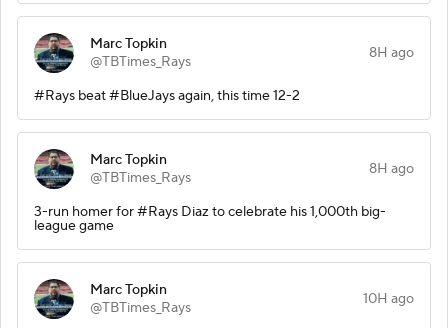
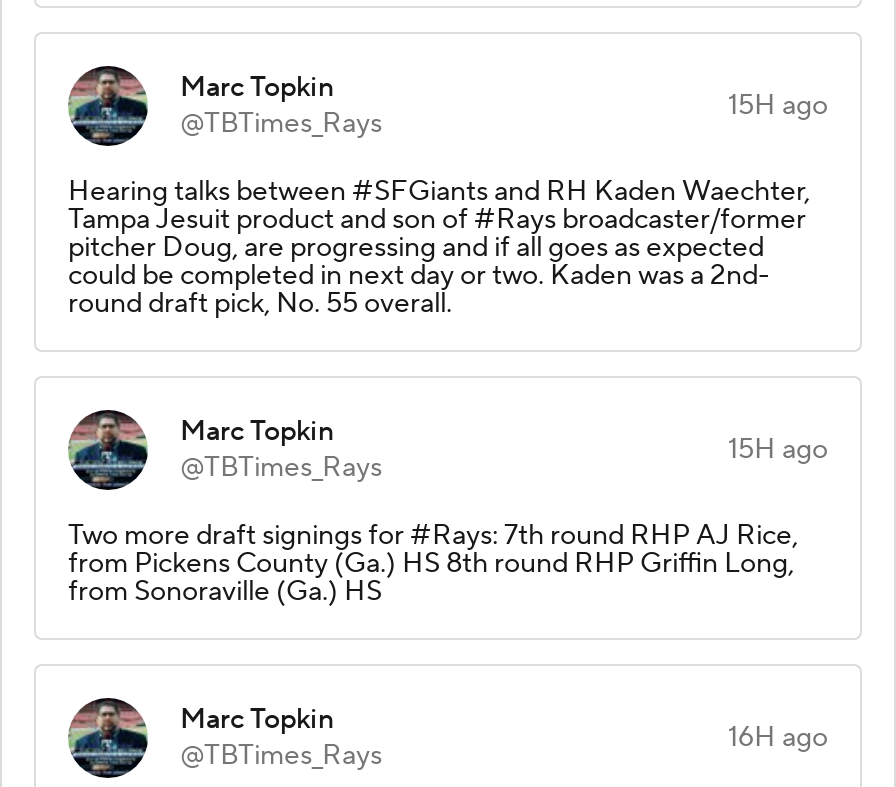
- 8H ago
+ 15H ago

- #Rays beat #BlueJays again, this time 12-2
+ Hearing talks between #SFGiants and RH Kaden Waechter,
+ Tampa Jesuit product and son of #Rays broadcaster/former
+ pitcher Doug, are progressing and if all goes as expected
+ could be completed in next day or two. Kaden was a 2nd-
+ round draft pick, No. 55 overall.

- 8H ago
+ 15H ago

- 3-run homer for #Rays Diaz to celebrate his 1,000th big-
- league game
+ Two more draft signings for #Rays: 7th round RHP AJ Rice,
+ from Pickens County (Ga.) HS 8th round RHP Griffin Long,
+ from Sonoraville (Ga.) HS

- 10H ago
+ 16H ago
